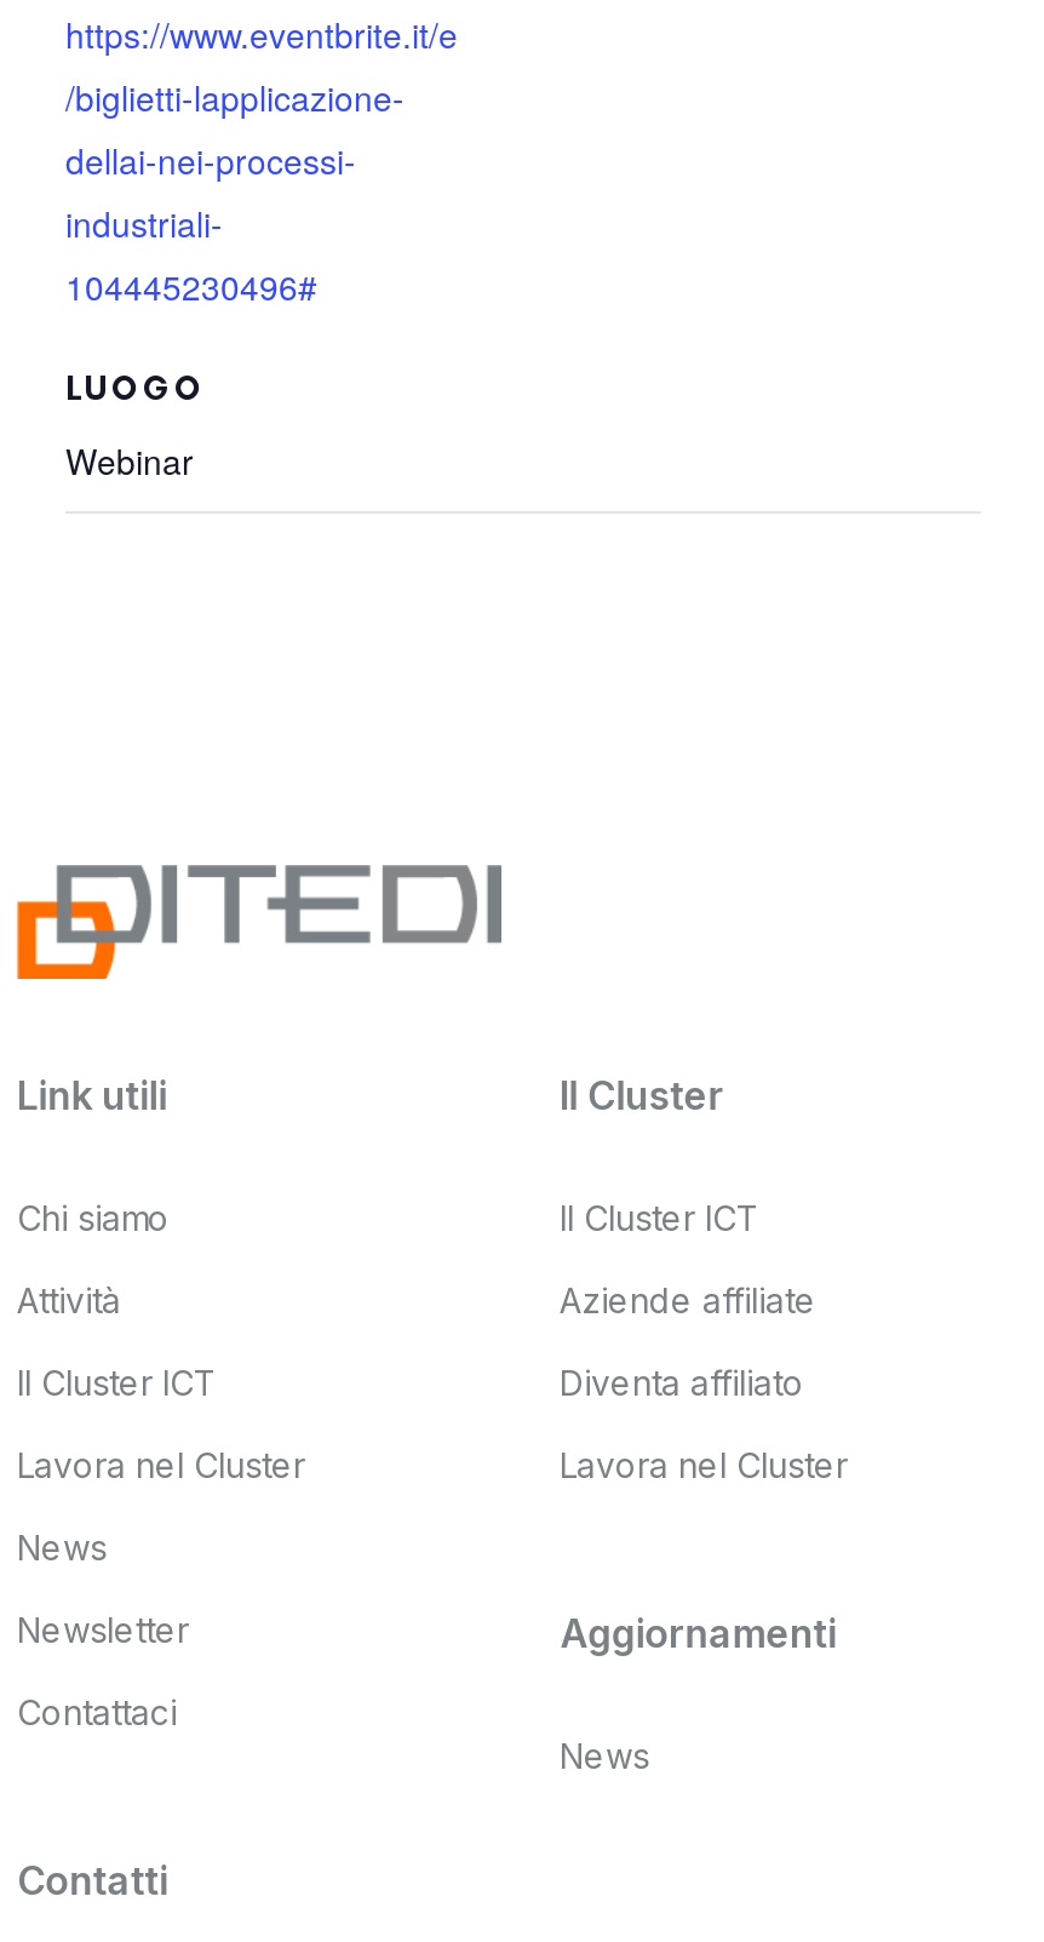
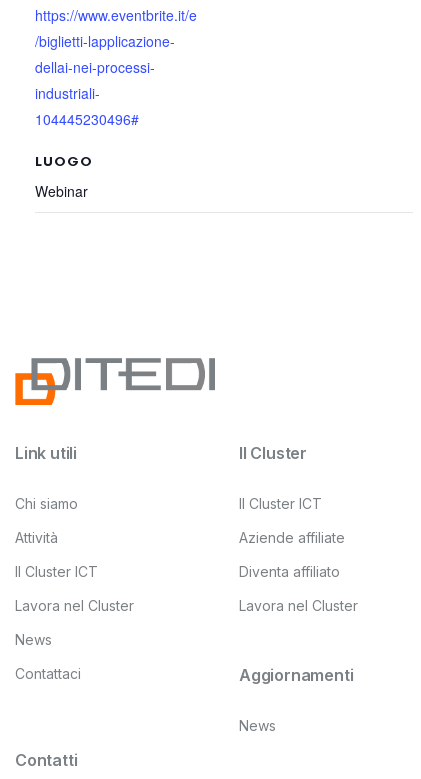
- Newsletter

moved up: Contattaci
